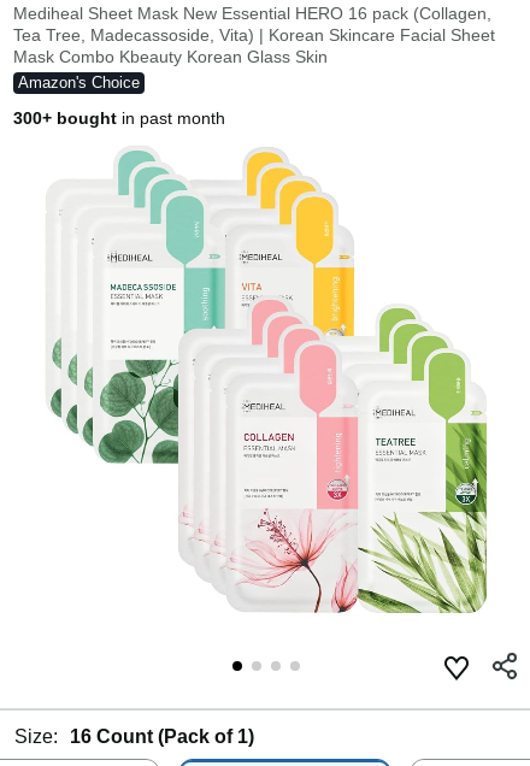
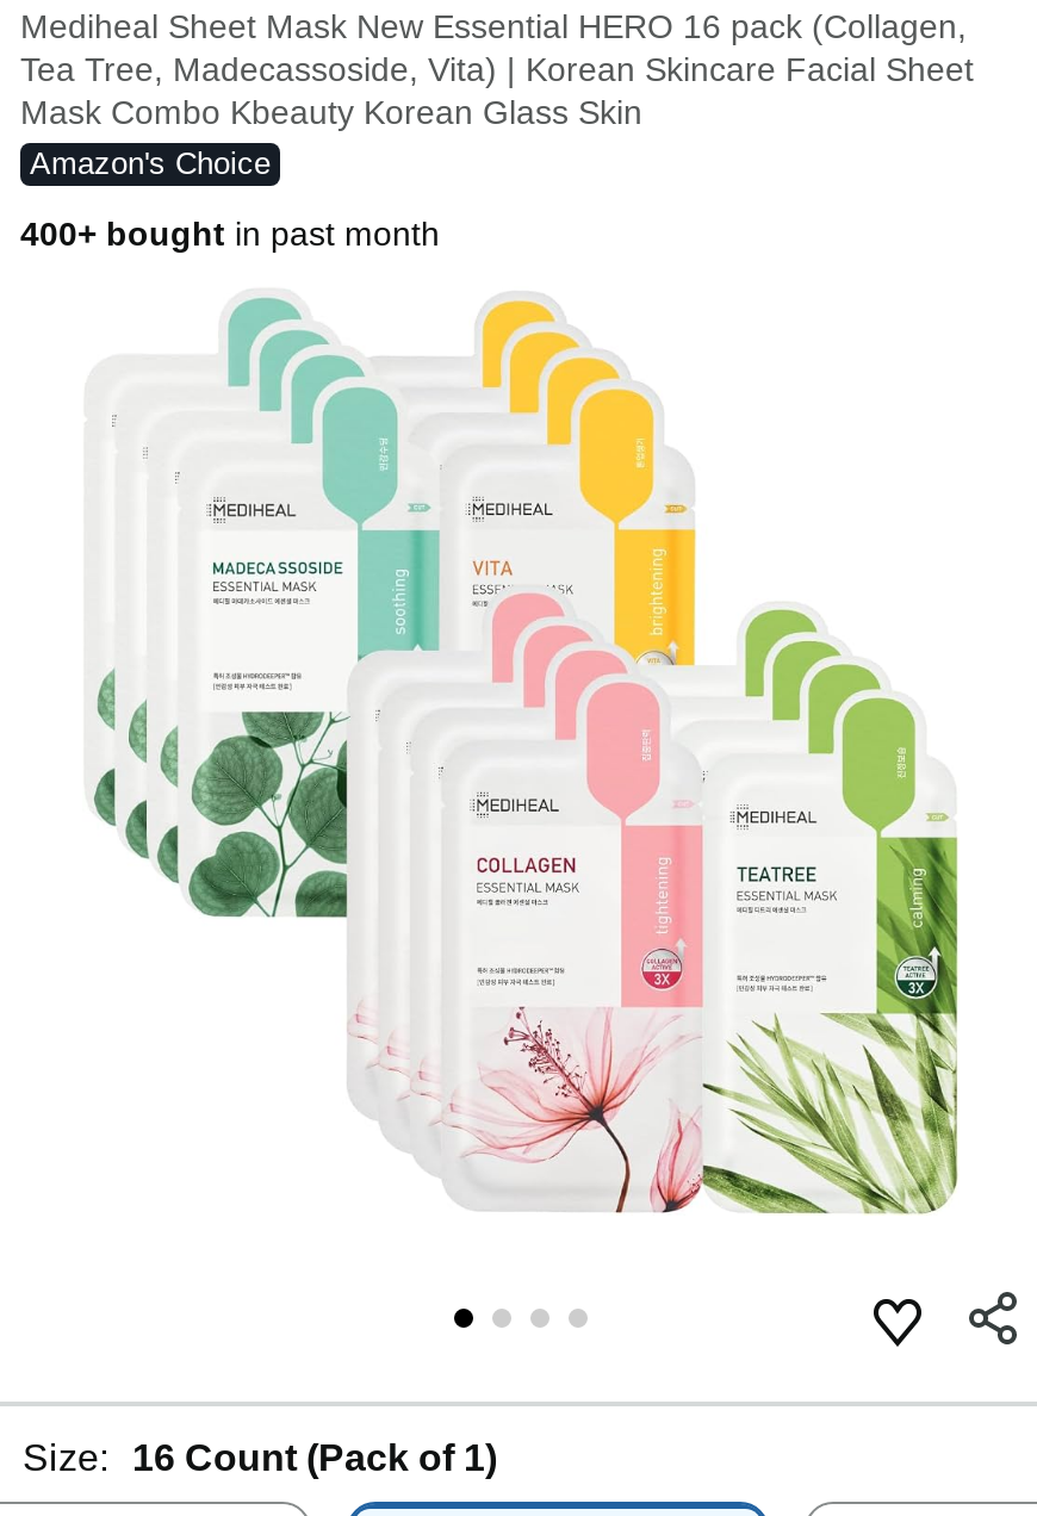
- 300+ bought in past month
+ 400+ bought in past month
